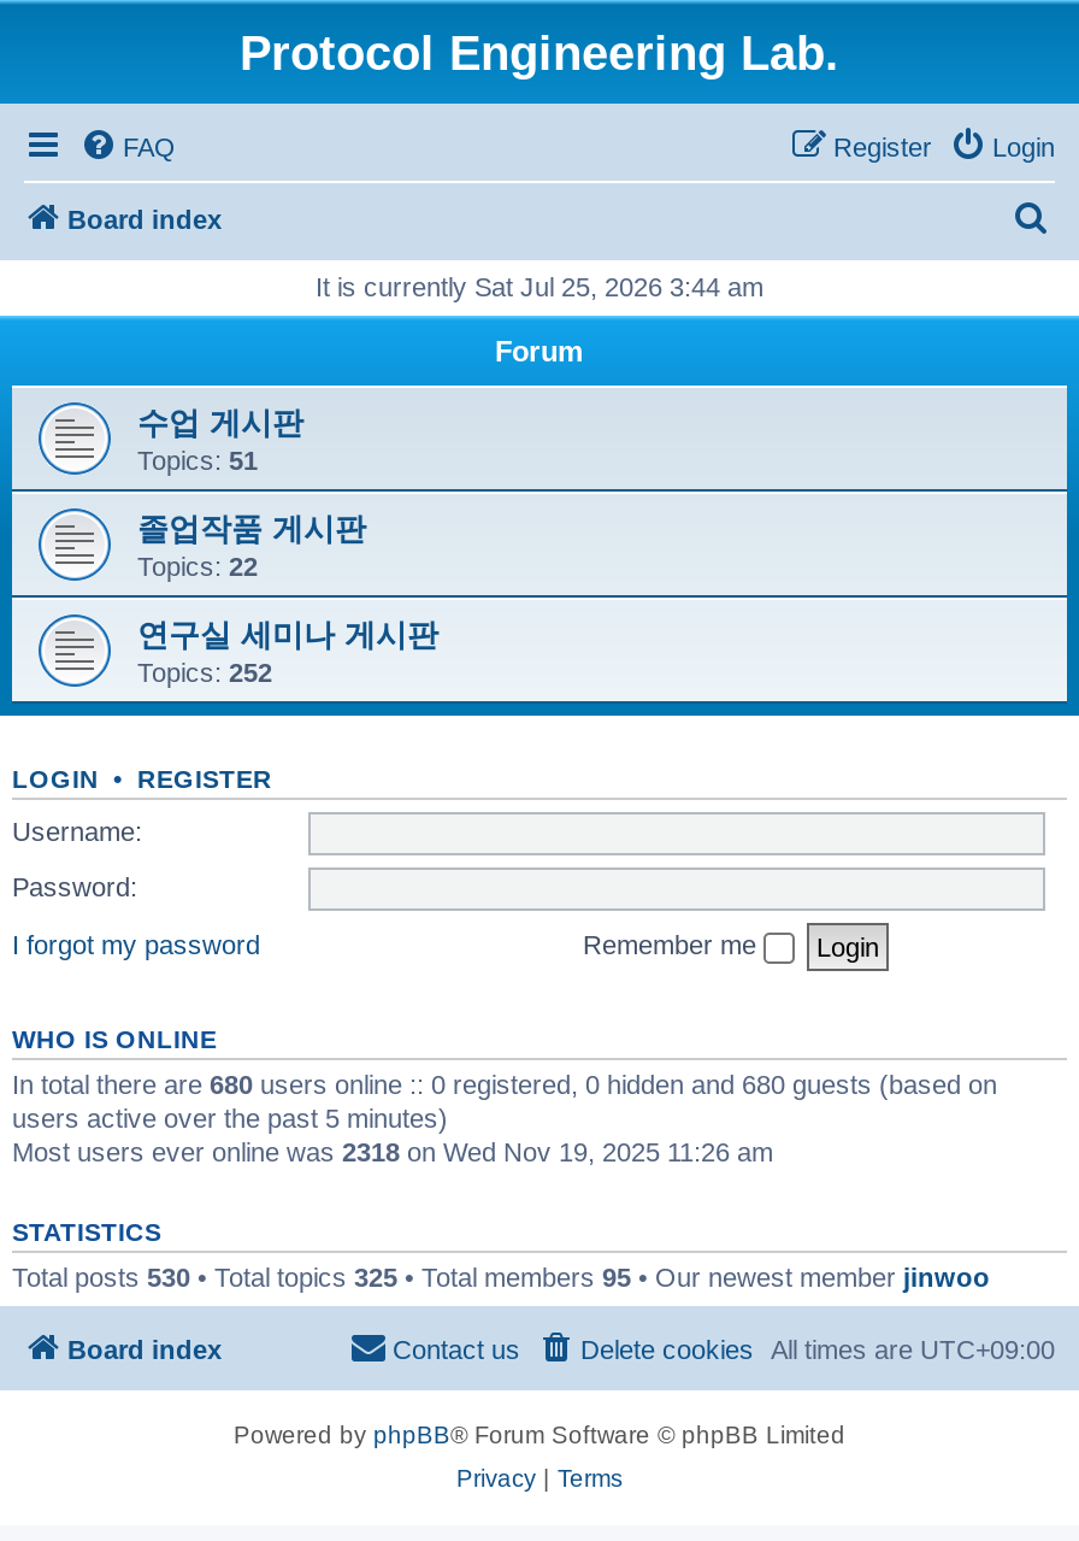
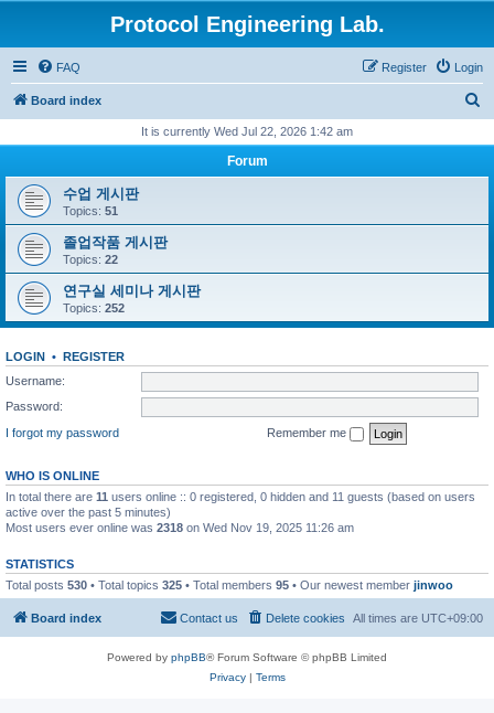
- It is currently Sat Jul 25, 2026 3:44 am
+ It is currently Wed Jul 22, 2026 1:42 am

- In total there are 680 users online :: 0 registered, 0 hidden and 680 guests (based on
- users active over the past 5 minutes)
+ In total there are 11 users online :: 0 registered, 0 hidden and 11 guests (based on users
+ active over the past 5 minutes)
